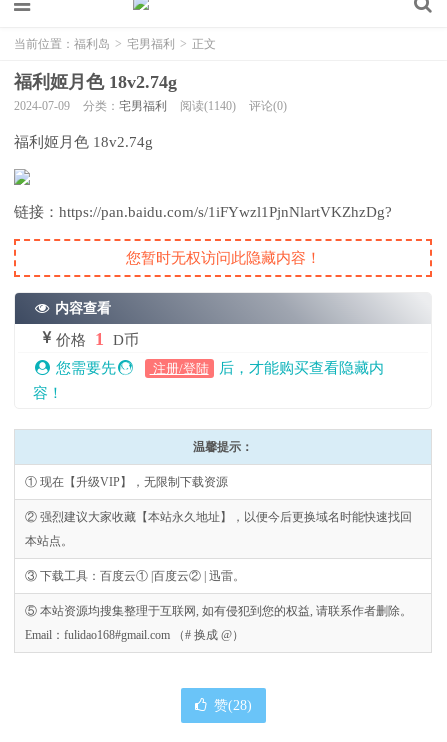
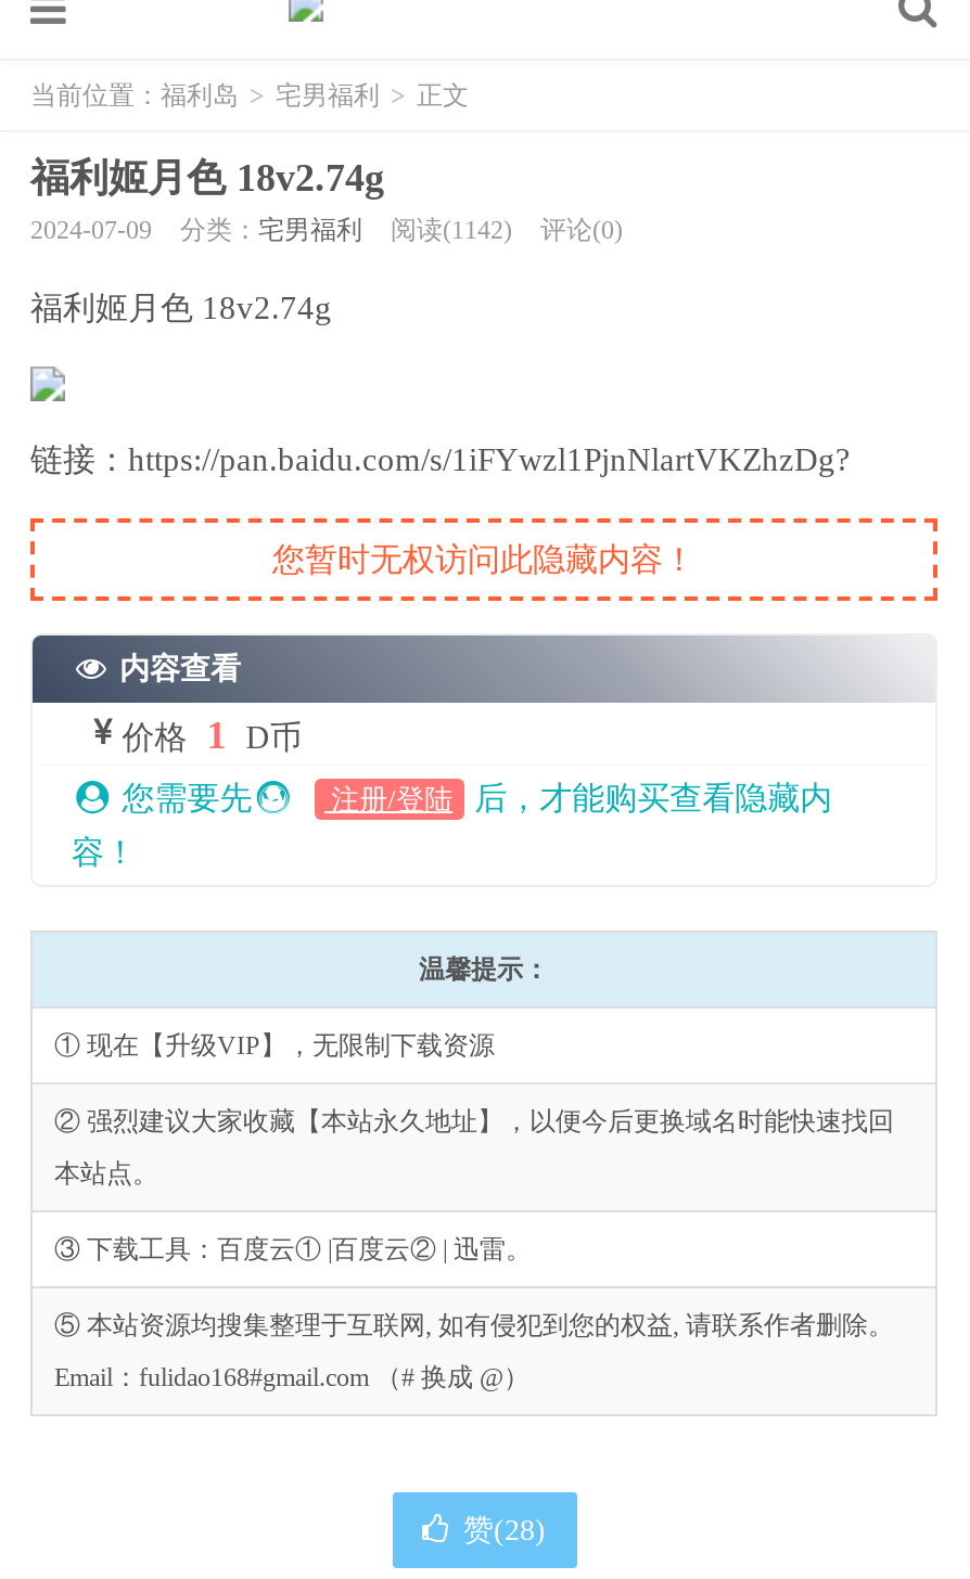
- 2024-07-09 分类：宅男福利 阅读(1140) 评论(0)
+ 2024-07-09 分类：宅男福利 阅读(1142) 评论(0)
